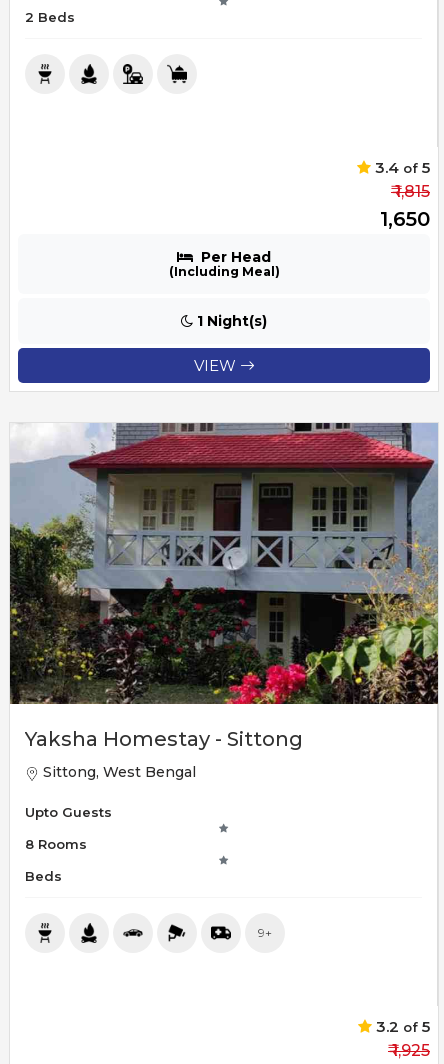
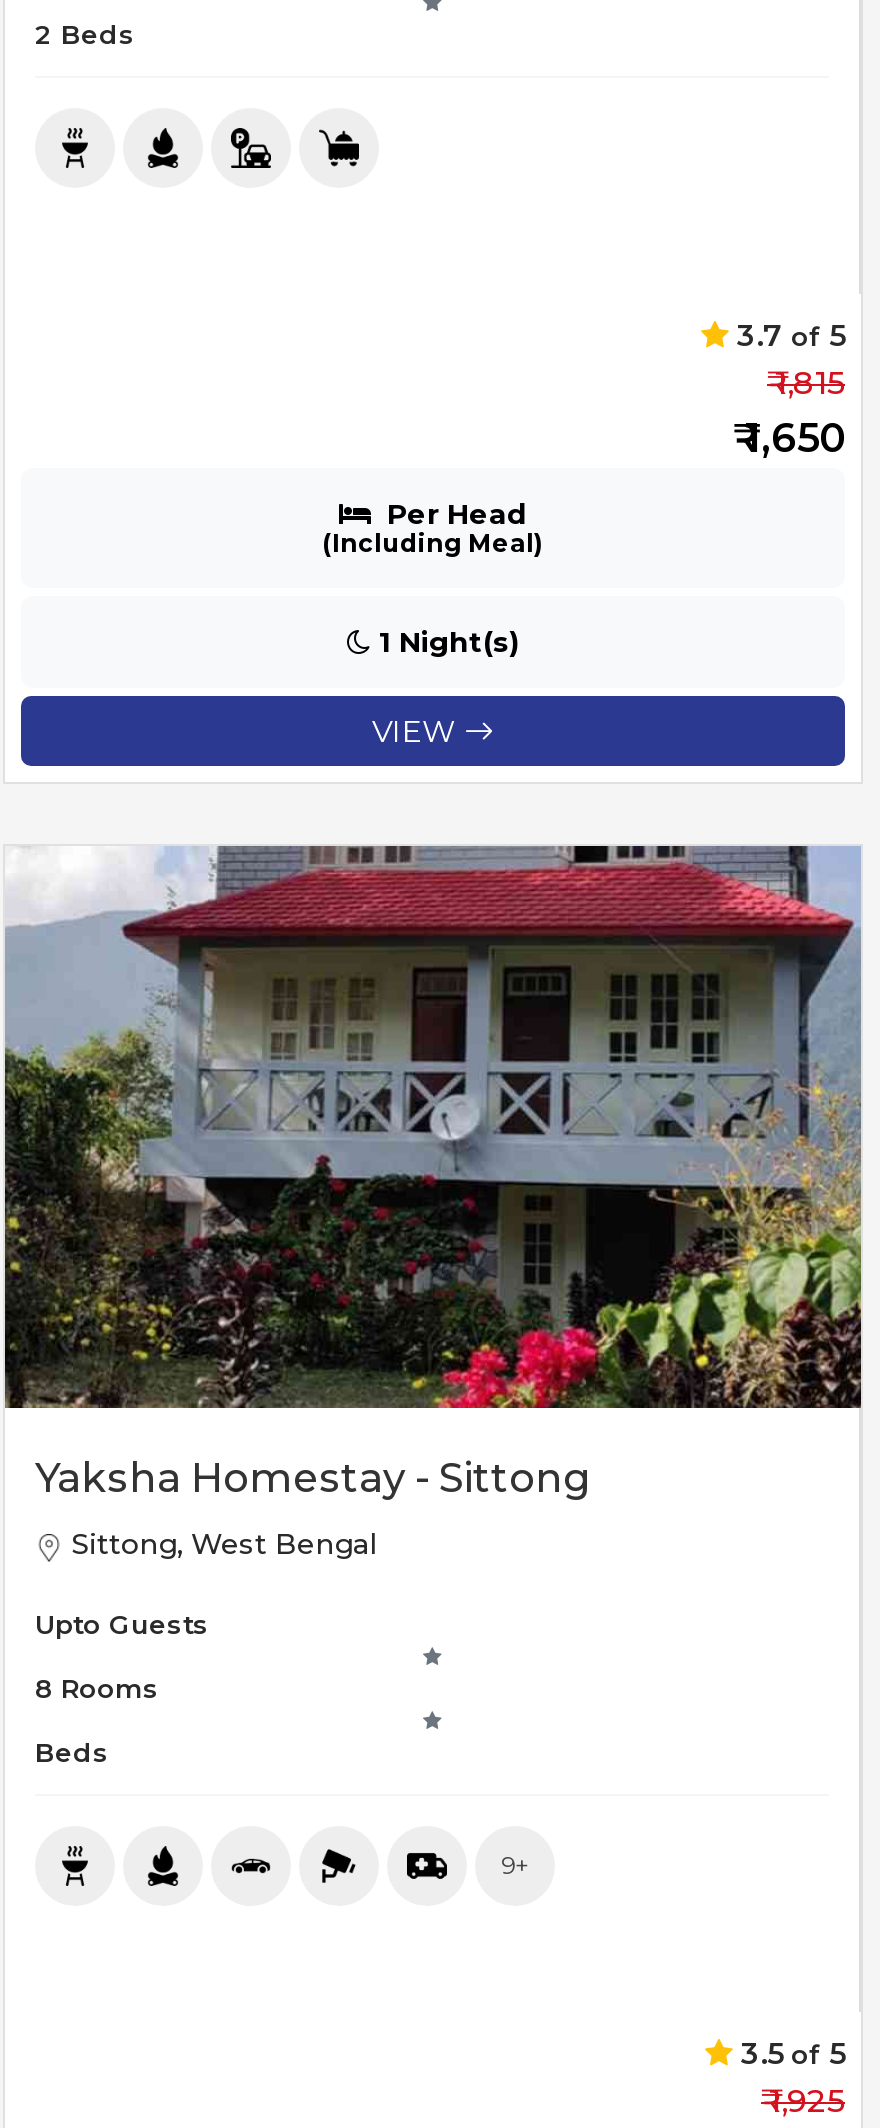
- 3.4 of 5
+ 3.7 of 5

- 3.2 of 5
+ 3.5 of 5
